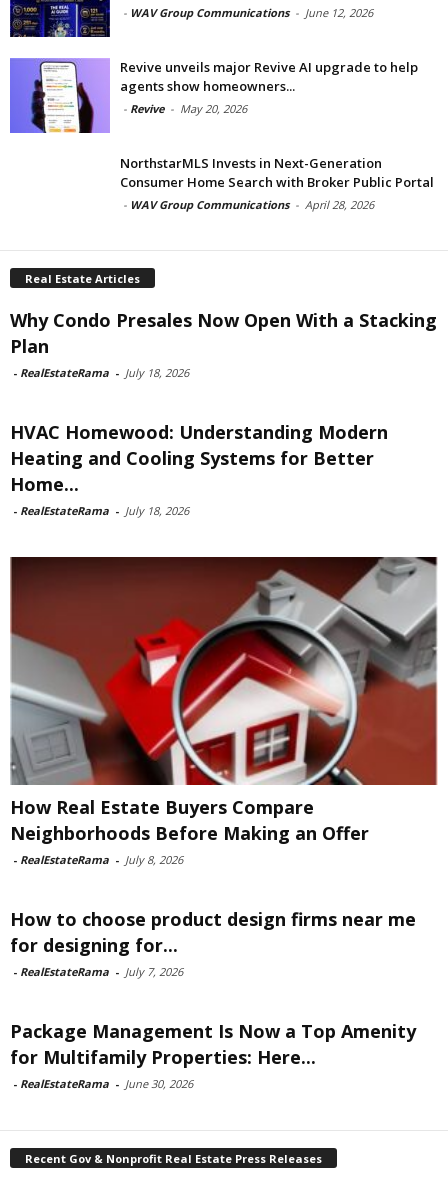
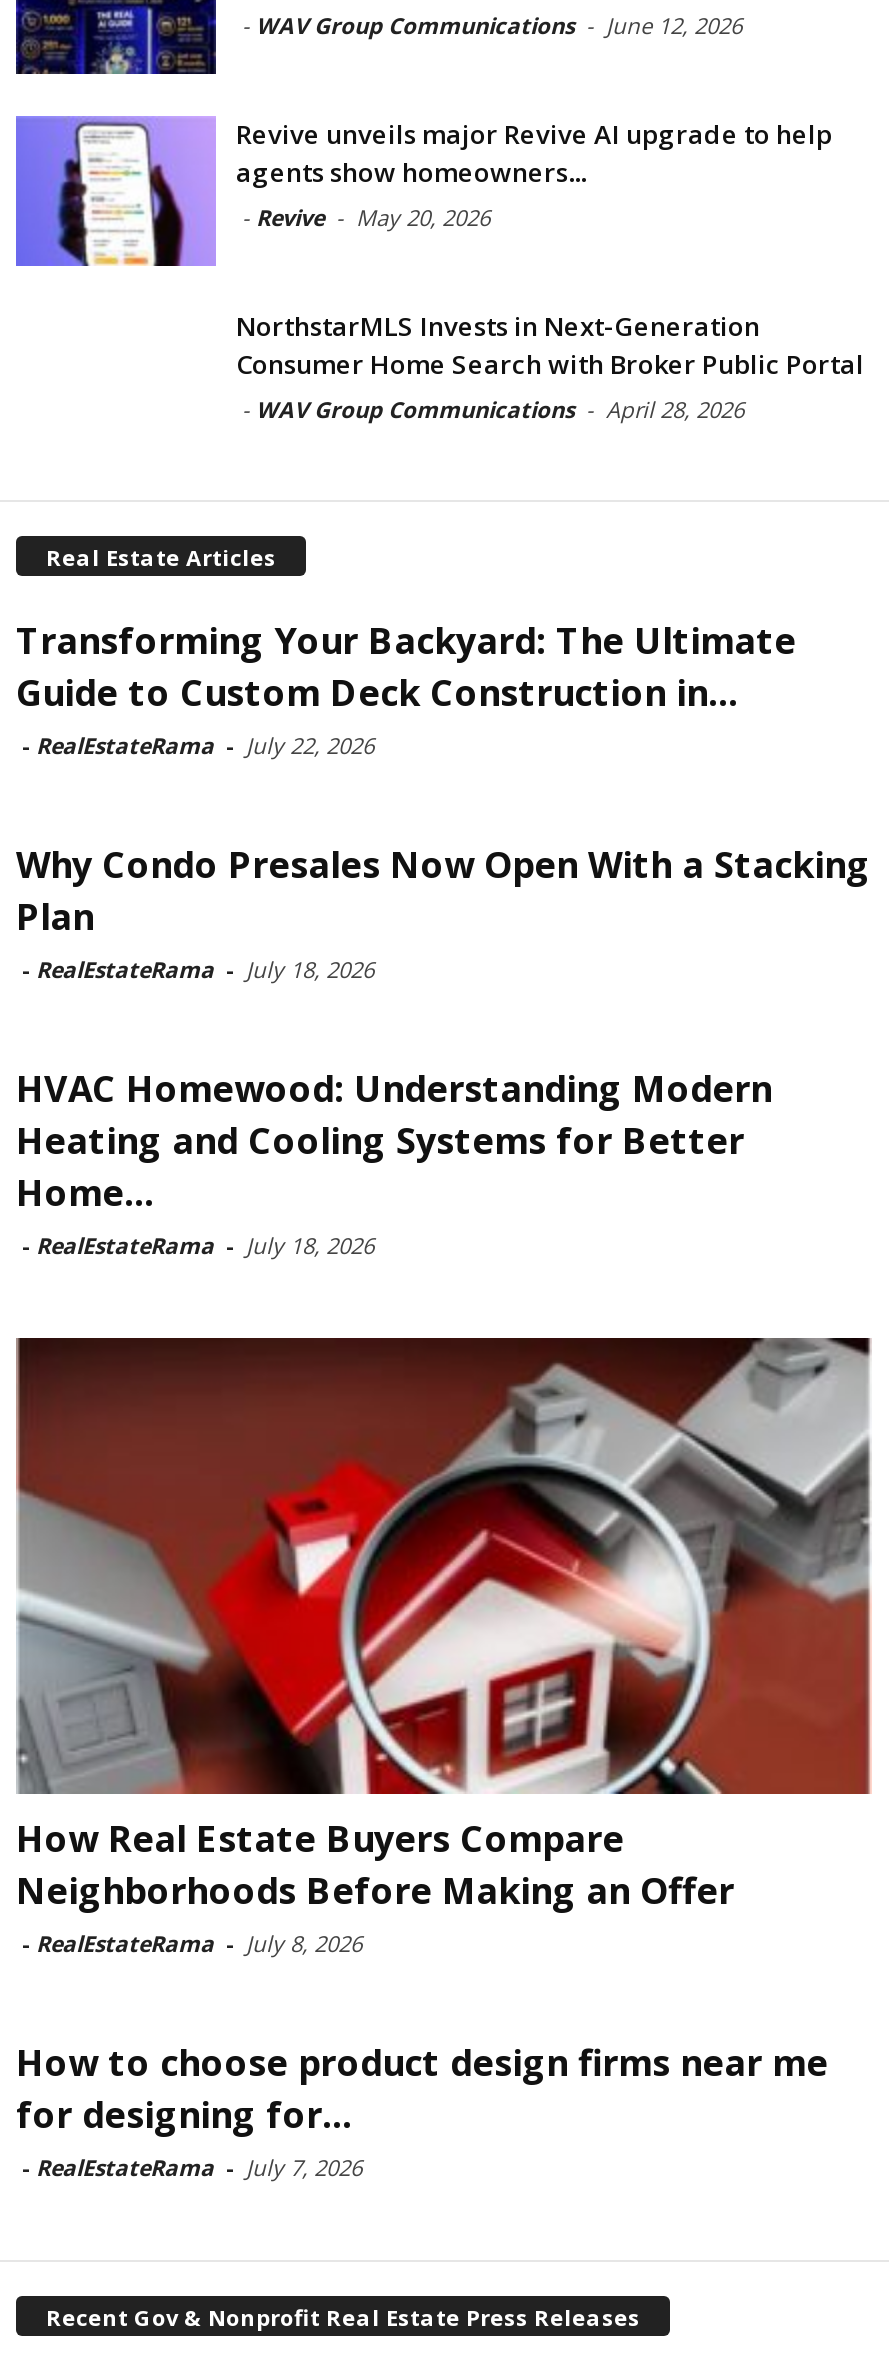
+ Transforming Your Backyard: The Ultimate
+ Guide to Custom Deck Construction in...
+ - RealEstateRama - July 22, 2026

moved down: [image] | Why Condo Presales Now Open With a Stacking | Plan | ... | for designing for... | - RealEstateRama - July 7, 2026

- Package Management Is Now a Top Amenity
- for Multifamily Properties: Here...
- - RealEstateRama - June 30, 2026
